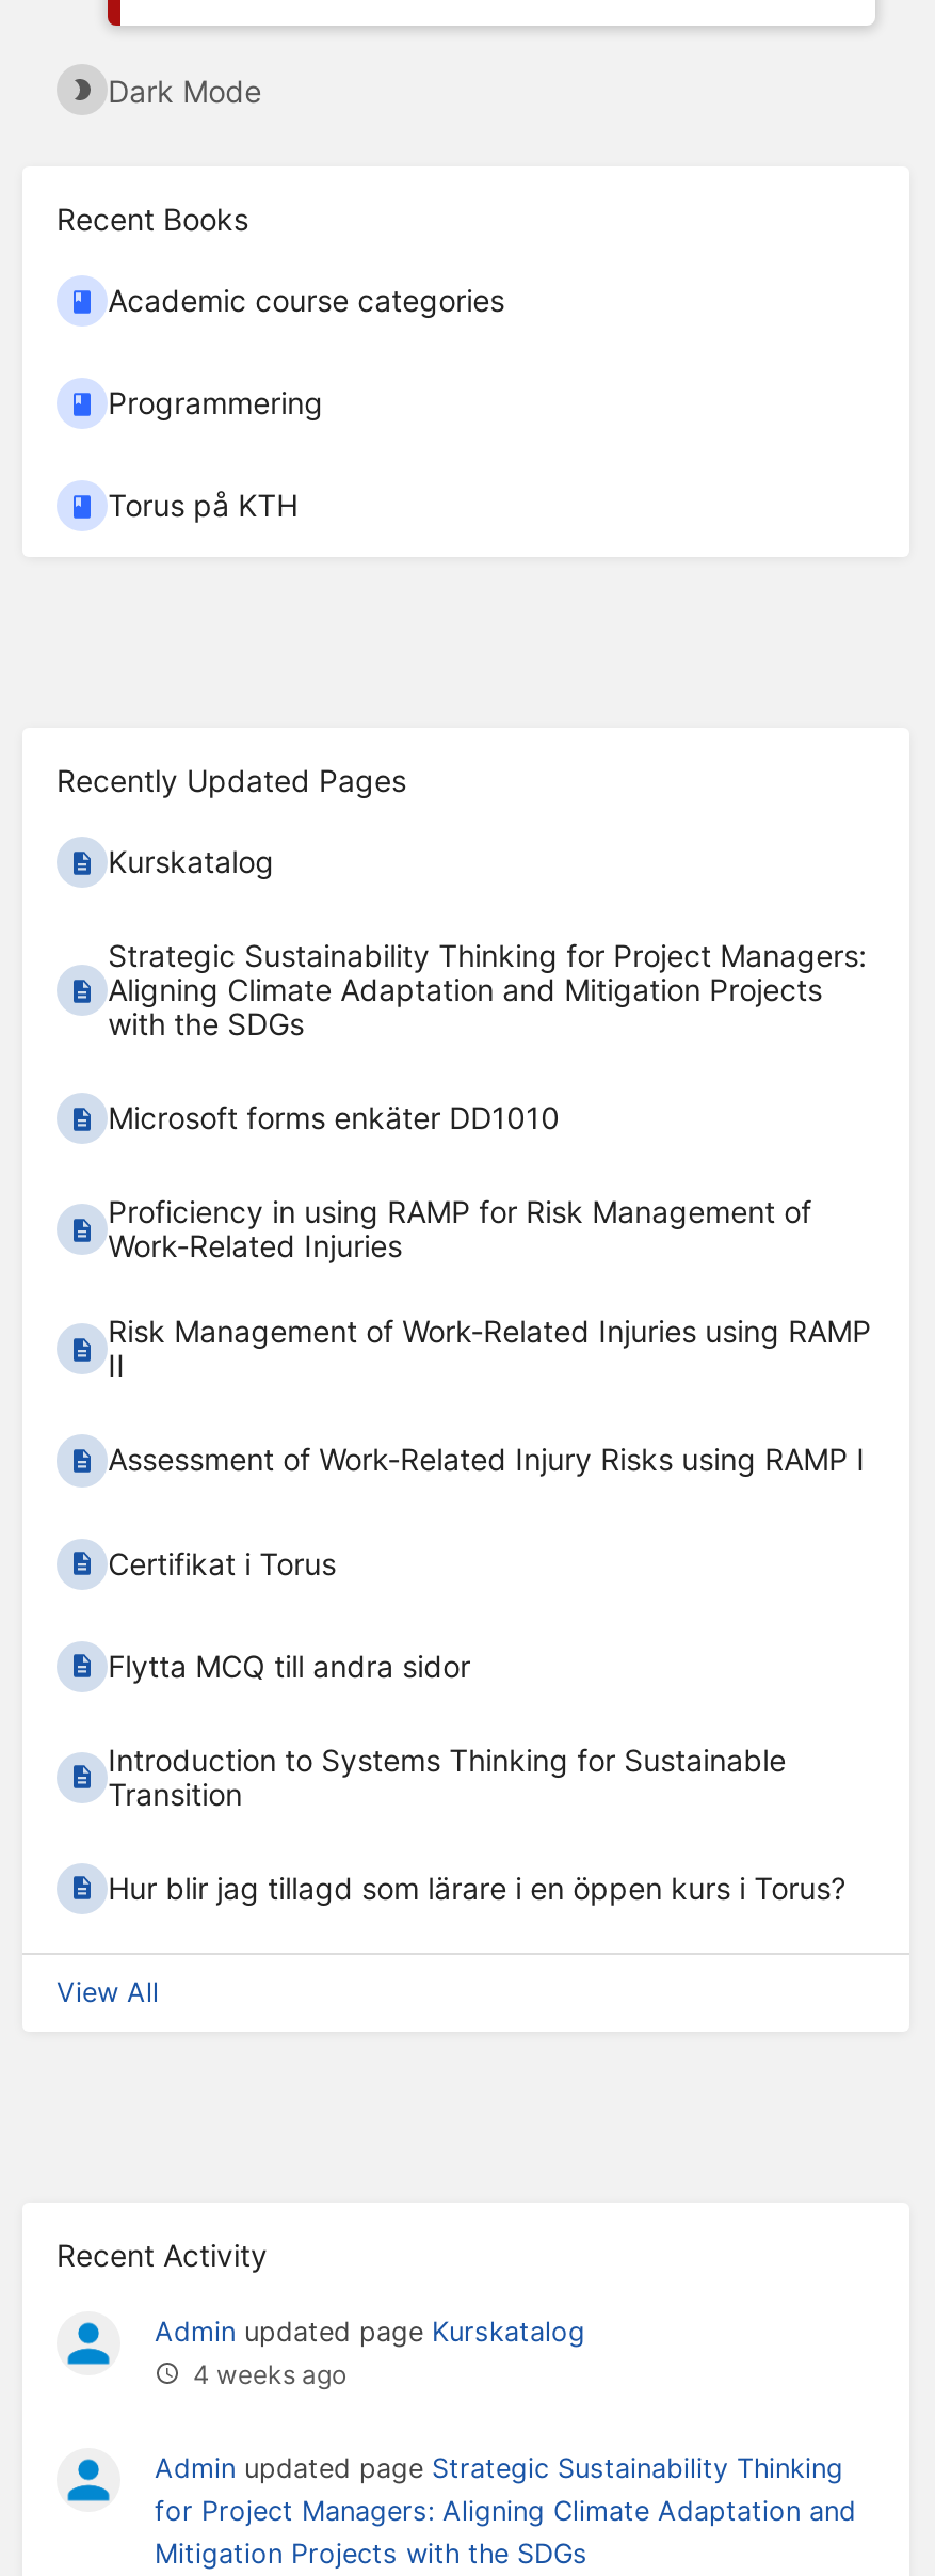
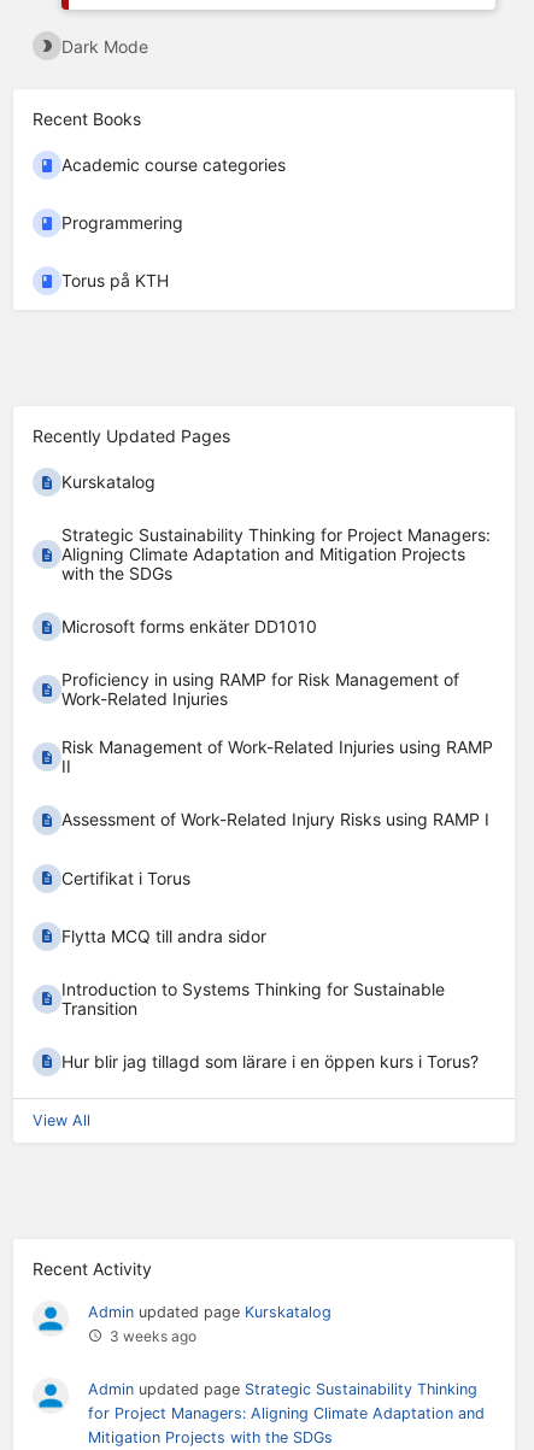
- 4 weeks ago
+ 3 weeks ago
